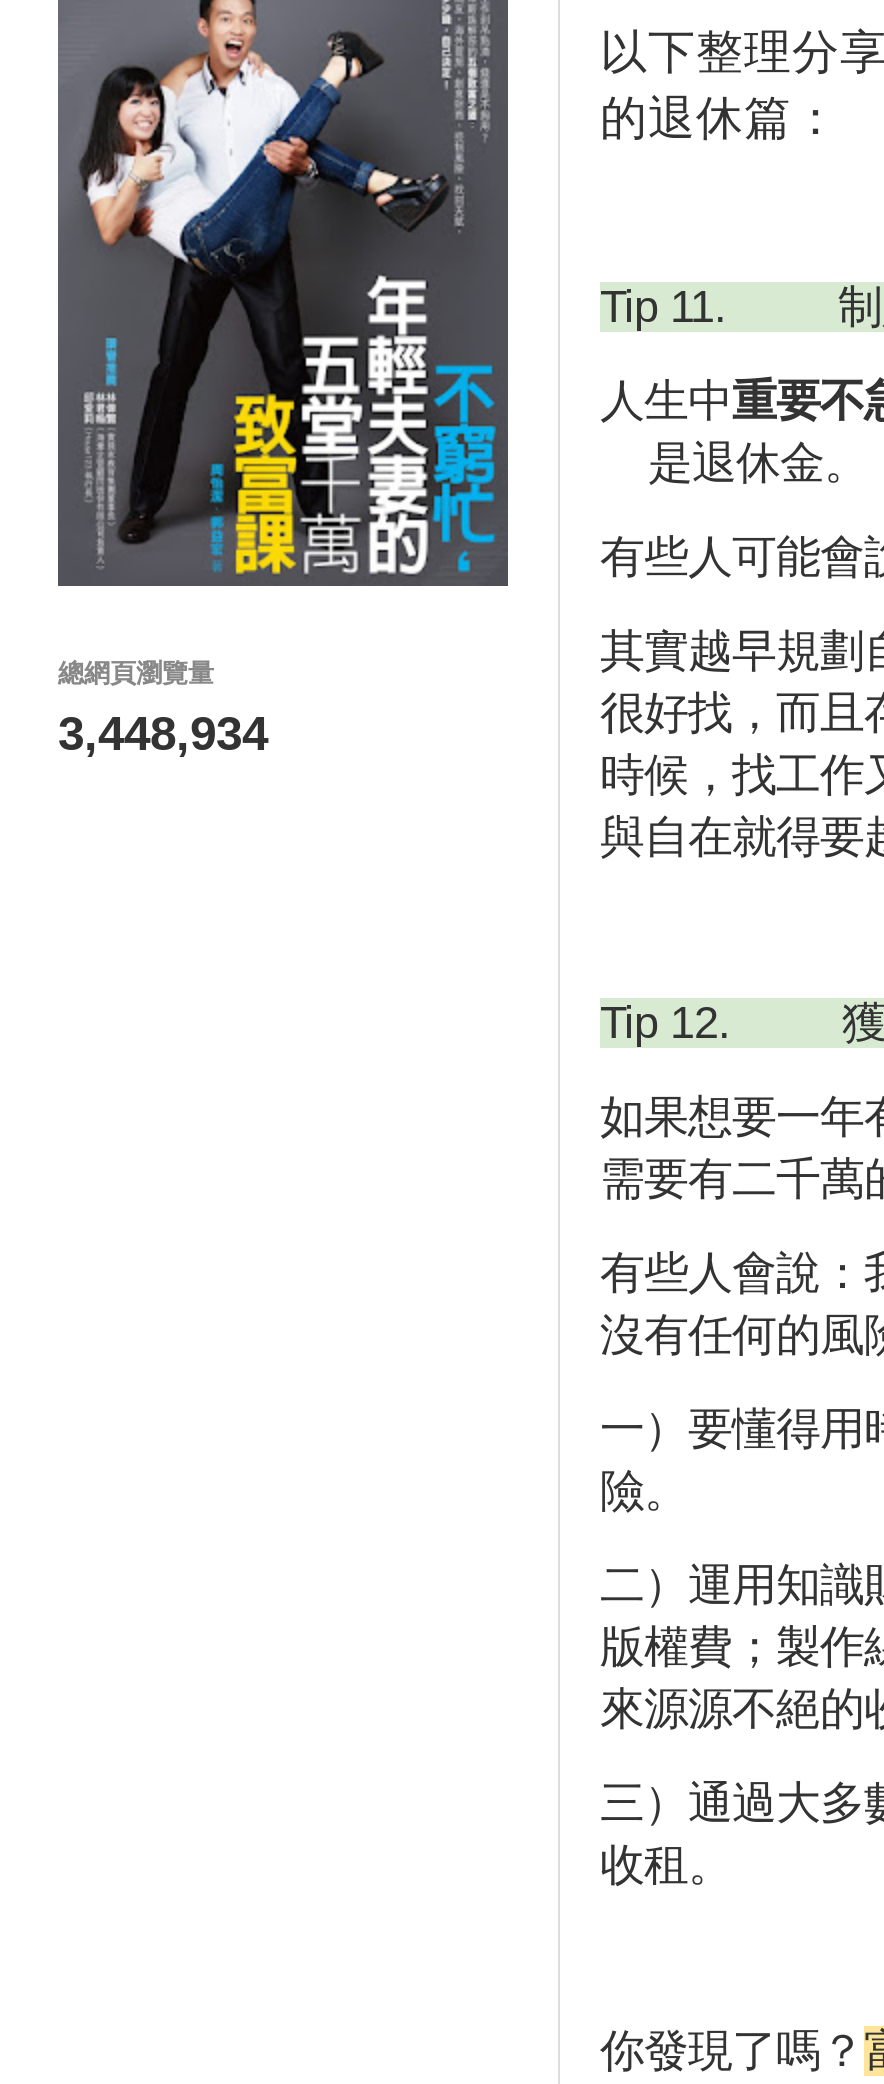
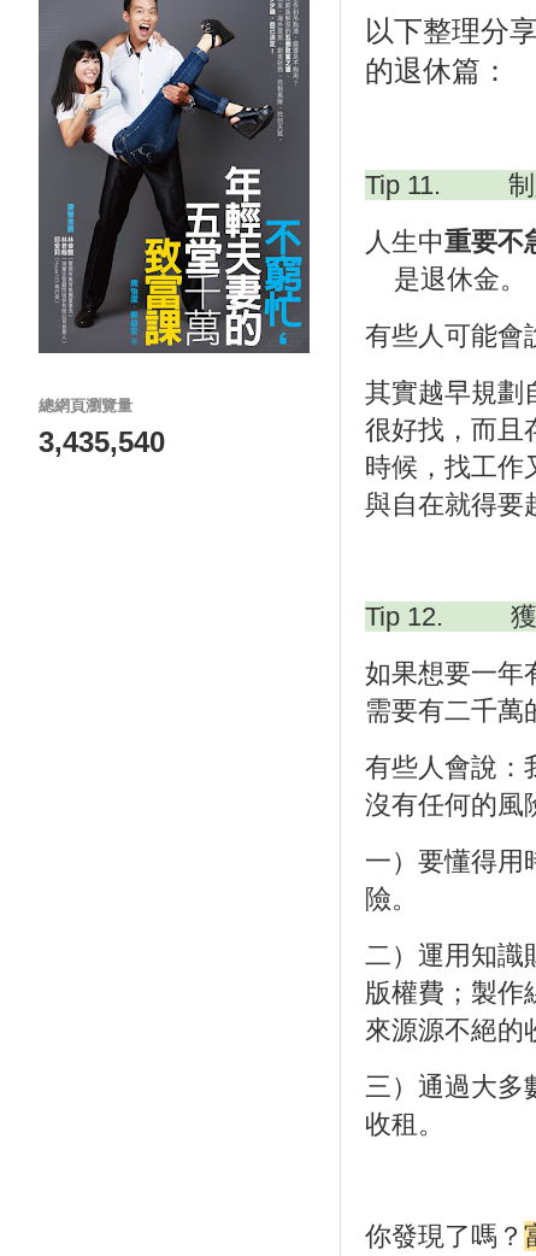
- 3,448,934
+ 3,435,540
